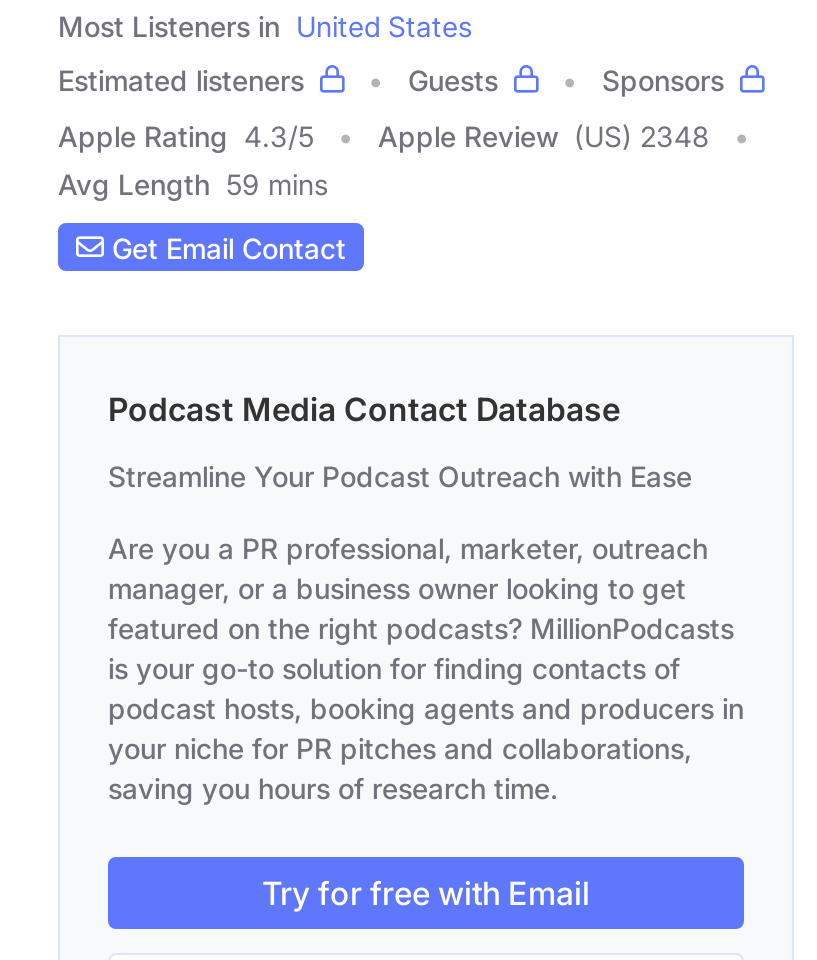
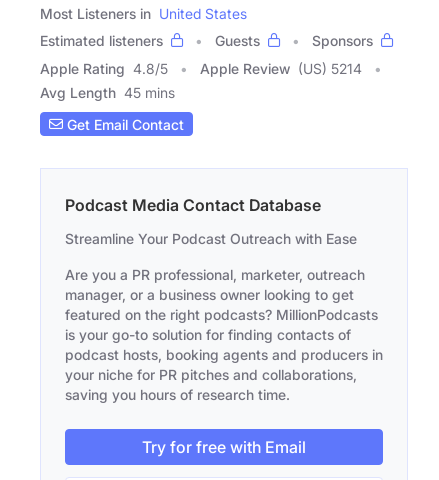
- Apple Rating 4.3/5
+ Apple Rating 4.8/5

- Apple Review (US) 2348
+ Apple Review (US) 5214

- Avg Length 59 mins
+ Avg Length 45 mins
